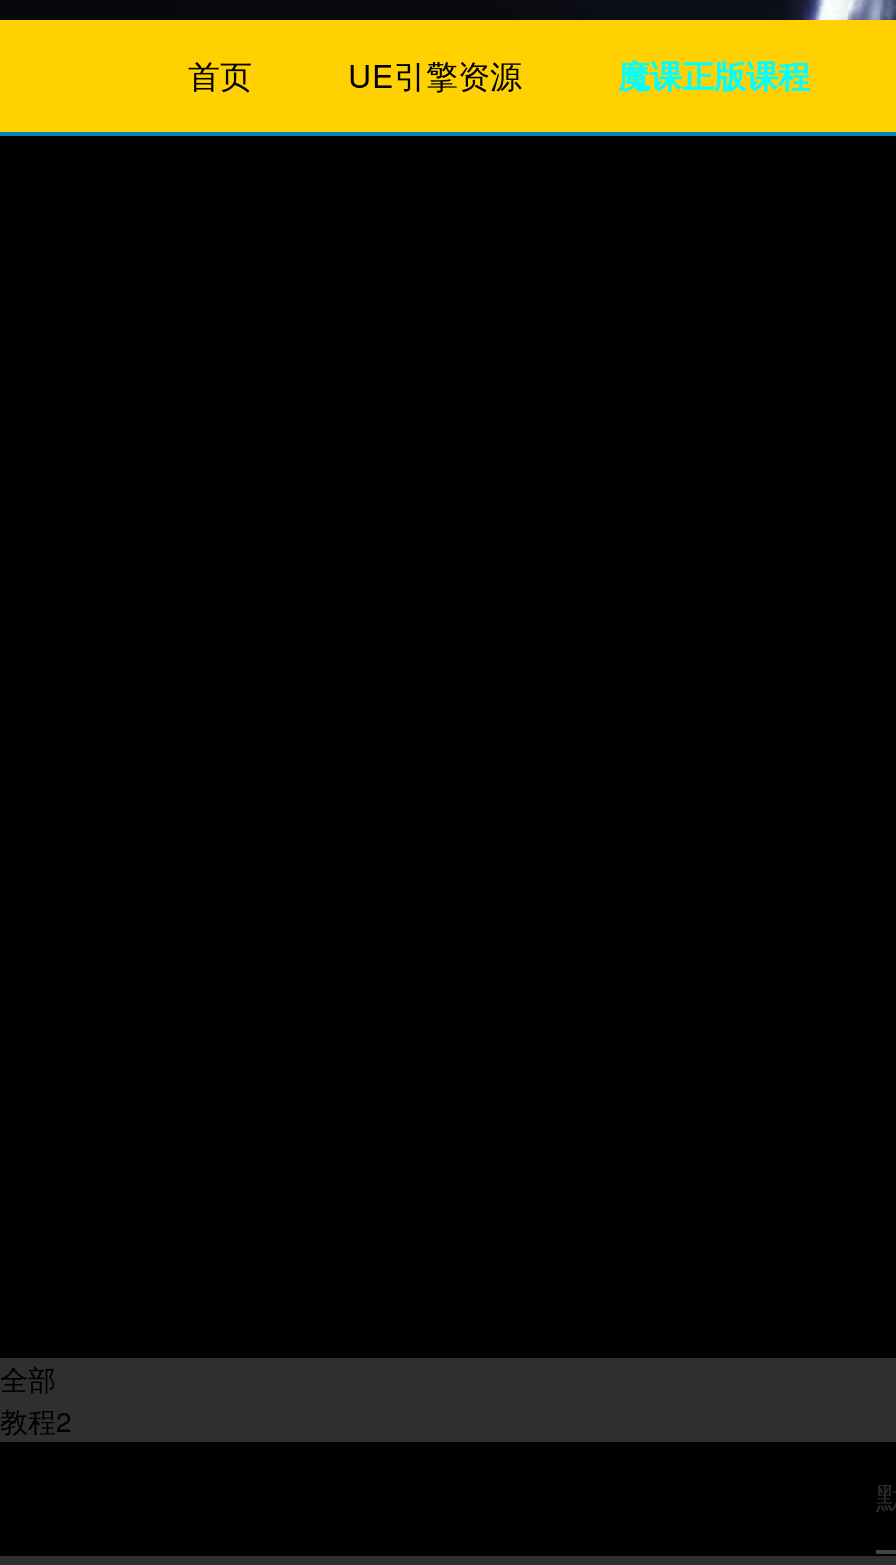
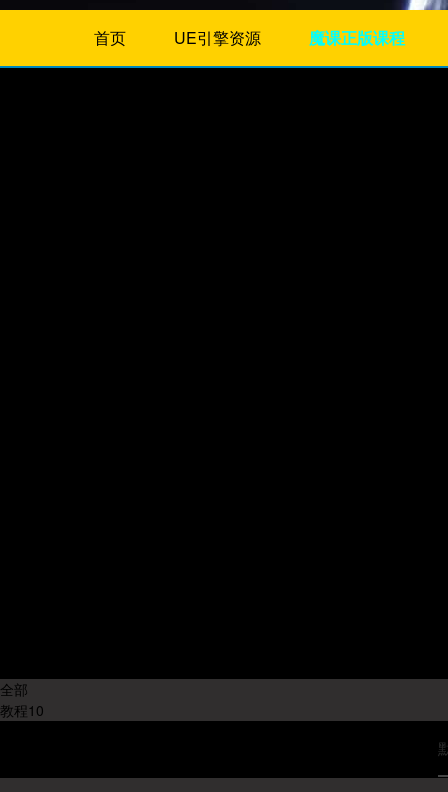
- 教程2
+ 教程10
